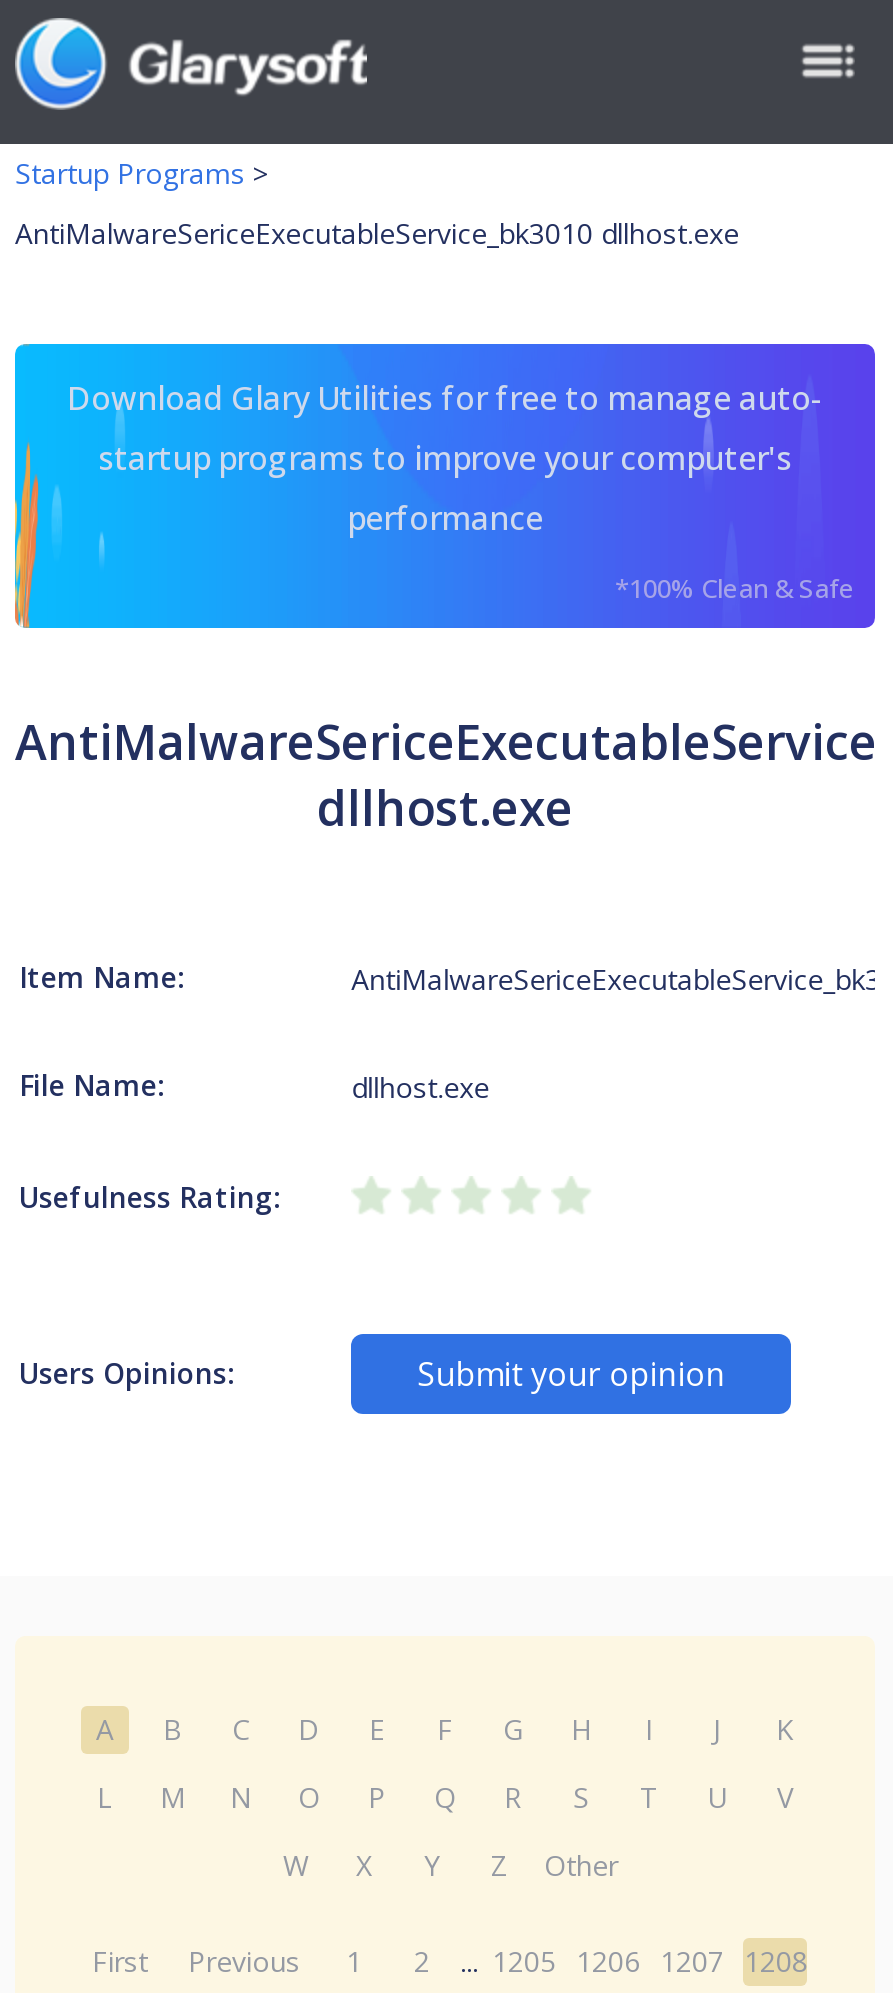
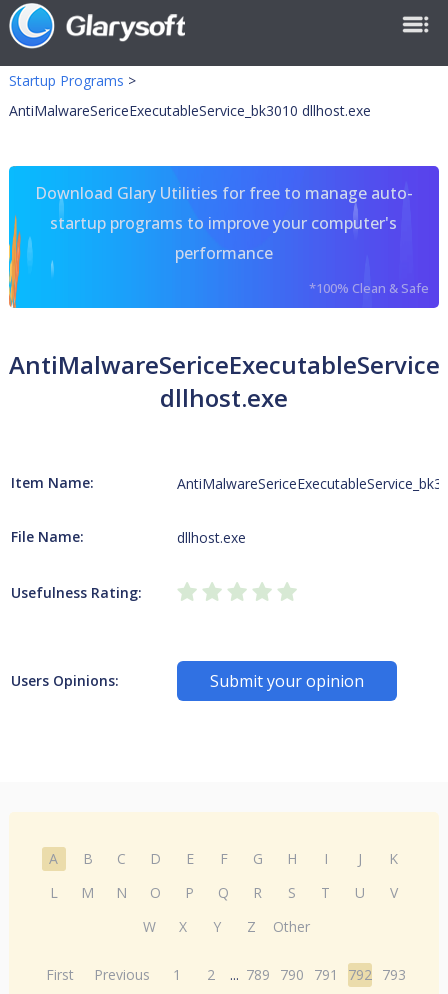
- First Previous 1 2 ... 1205 1206 1207 1208
+ First Previous 1 2 ... 789 790 791 792 793
